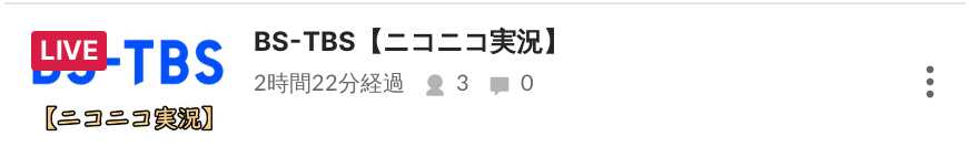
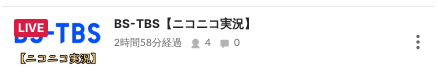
- 2時間22分経過
+ 2時間58分経過

- 3
+ 4
